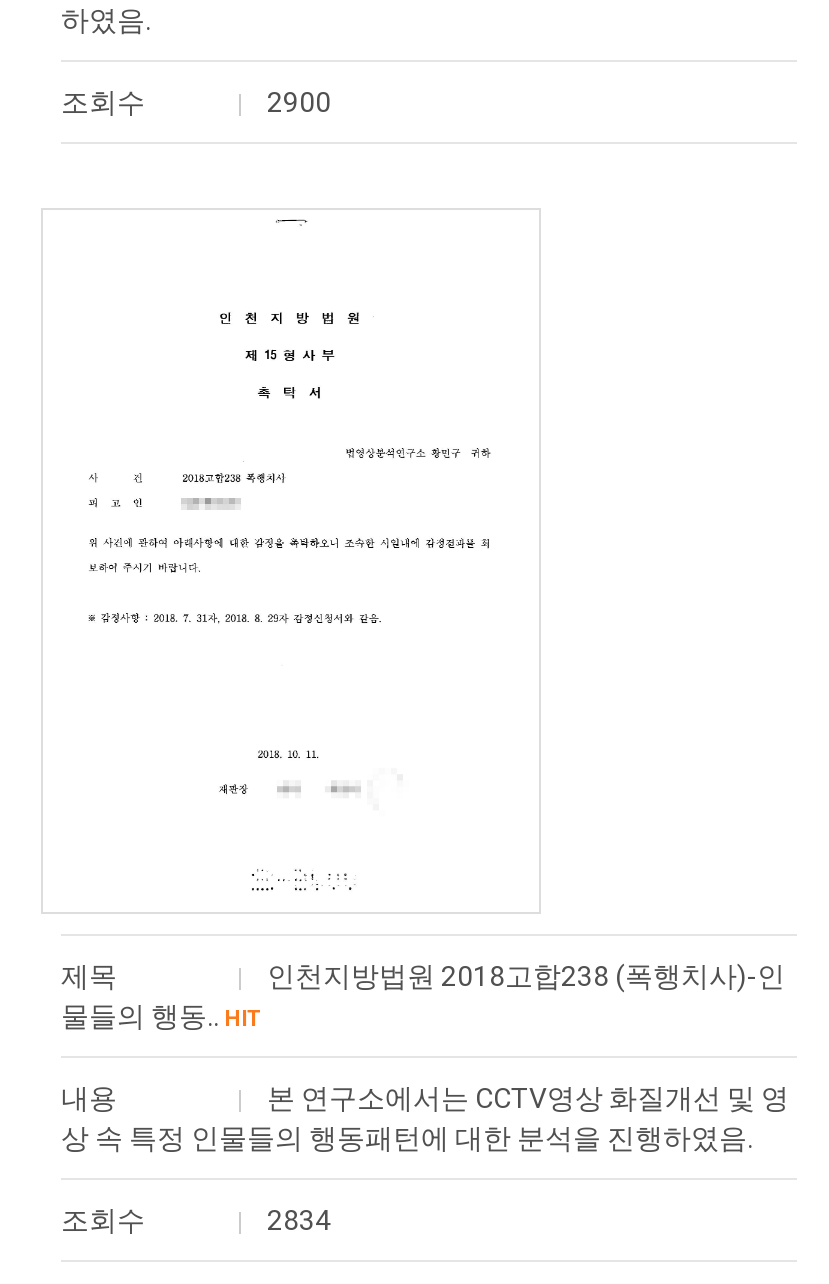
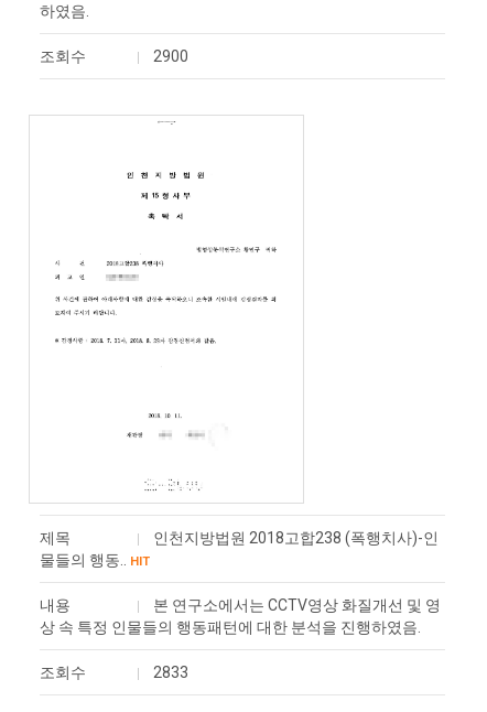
- 2834
+ 2833
